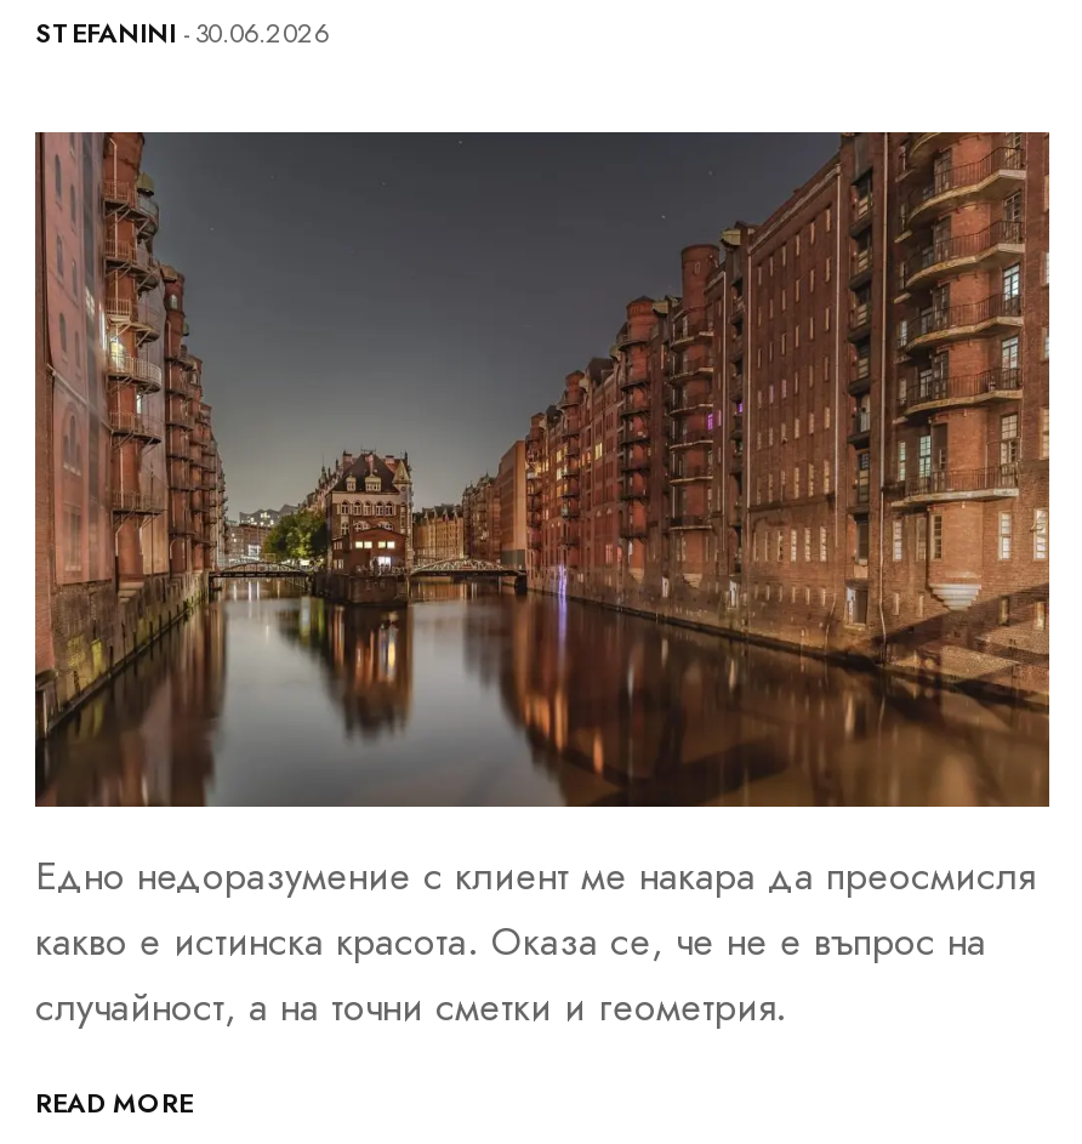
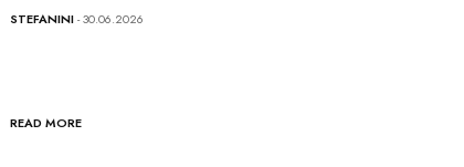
- [image]
- Едно недоразумение с клиент ме накара да преосмисля
- какво е истинска красота. Оказа се, че не е въпрос на
- случайност, а на точни сметки и геометрия.
